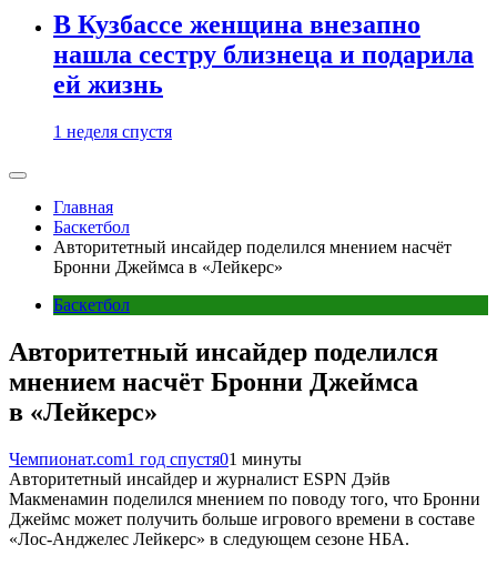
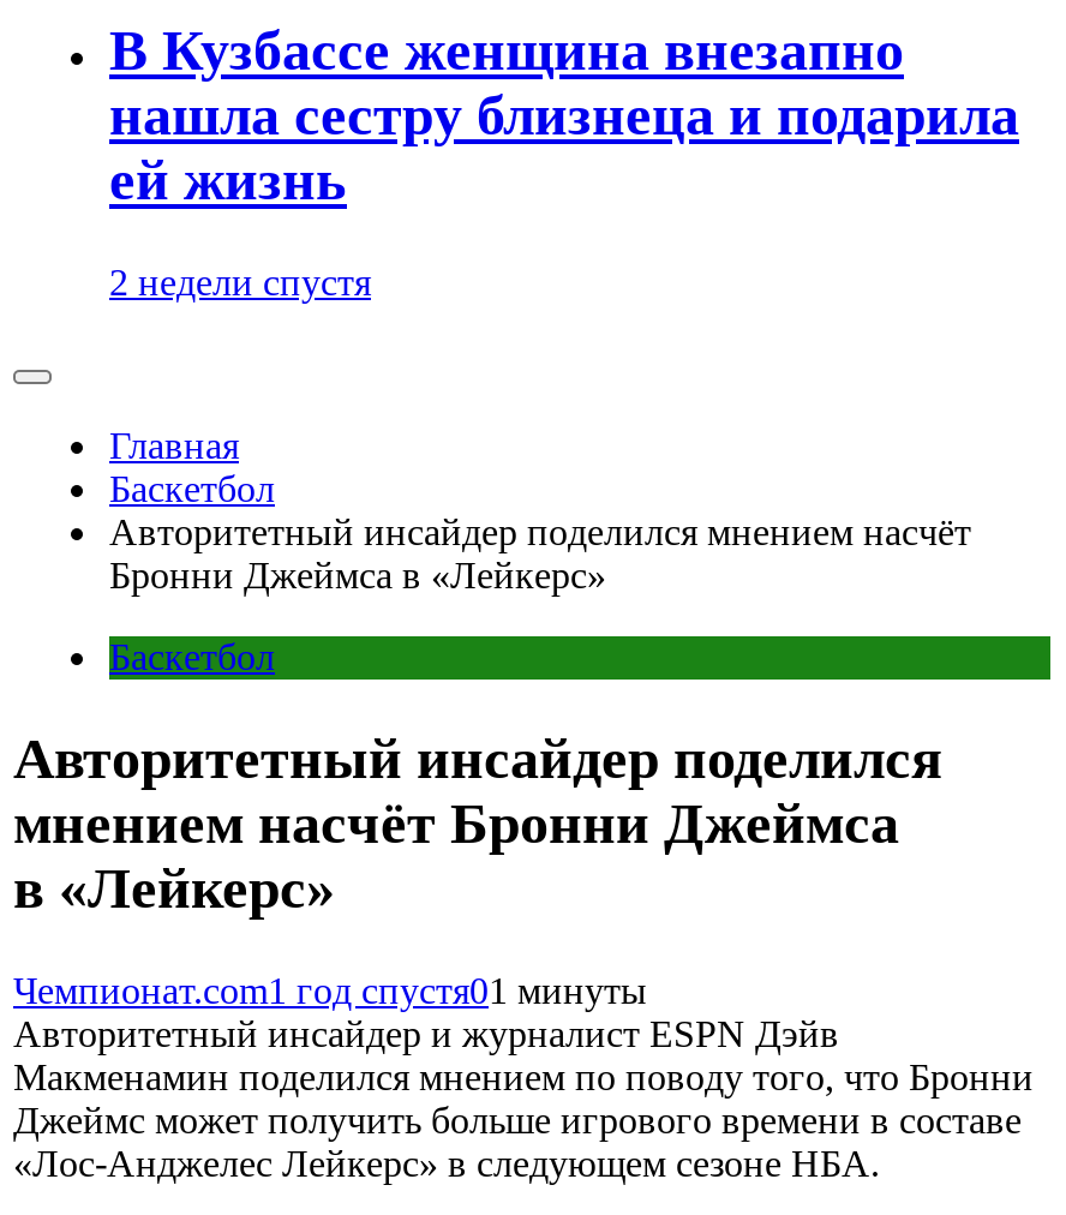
- 1 неделя спустя
+ 2 недели спустя
